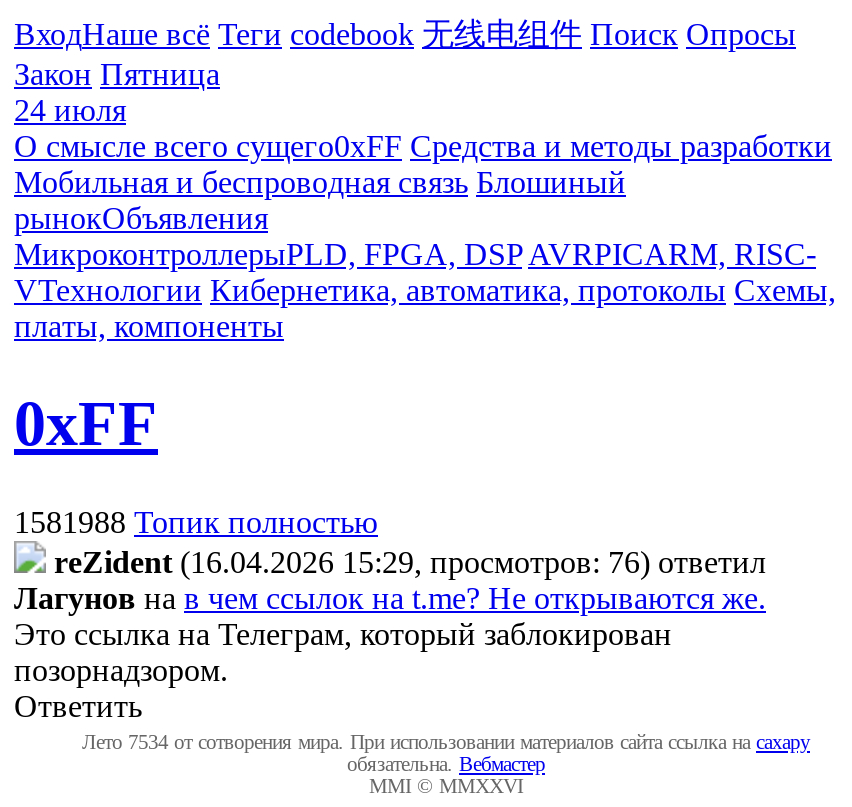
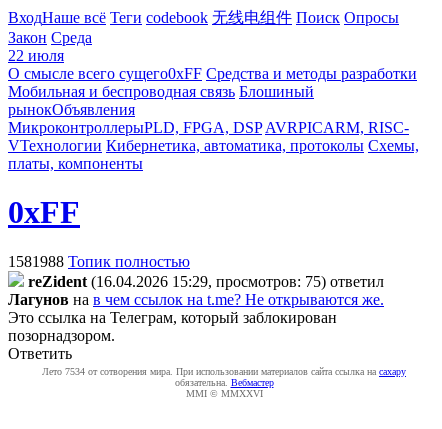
- Закон Пятница
+ Закон Среда

- 24 июля
+ 22 июля

- reZident (16.04.2026 15:29, просмотров: 76) ответил
+ reZident (16.04.2026 15:29, просмотров: 75) ответил
